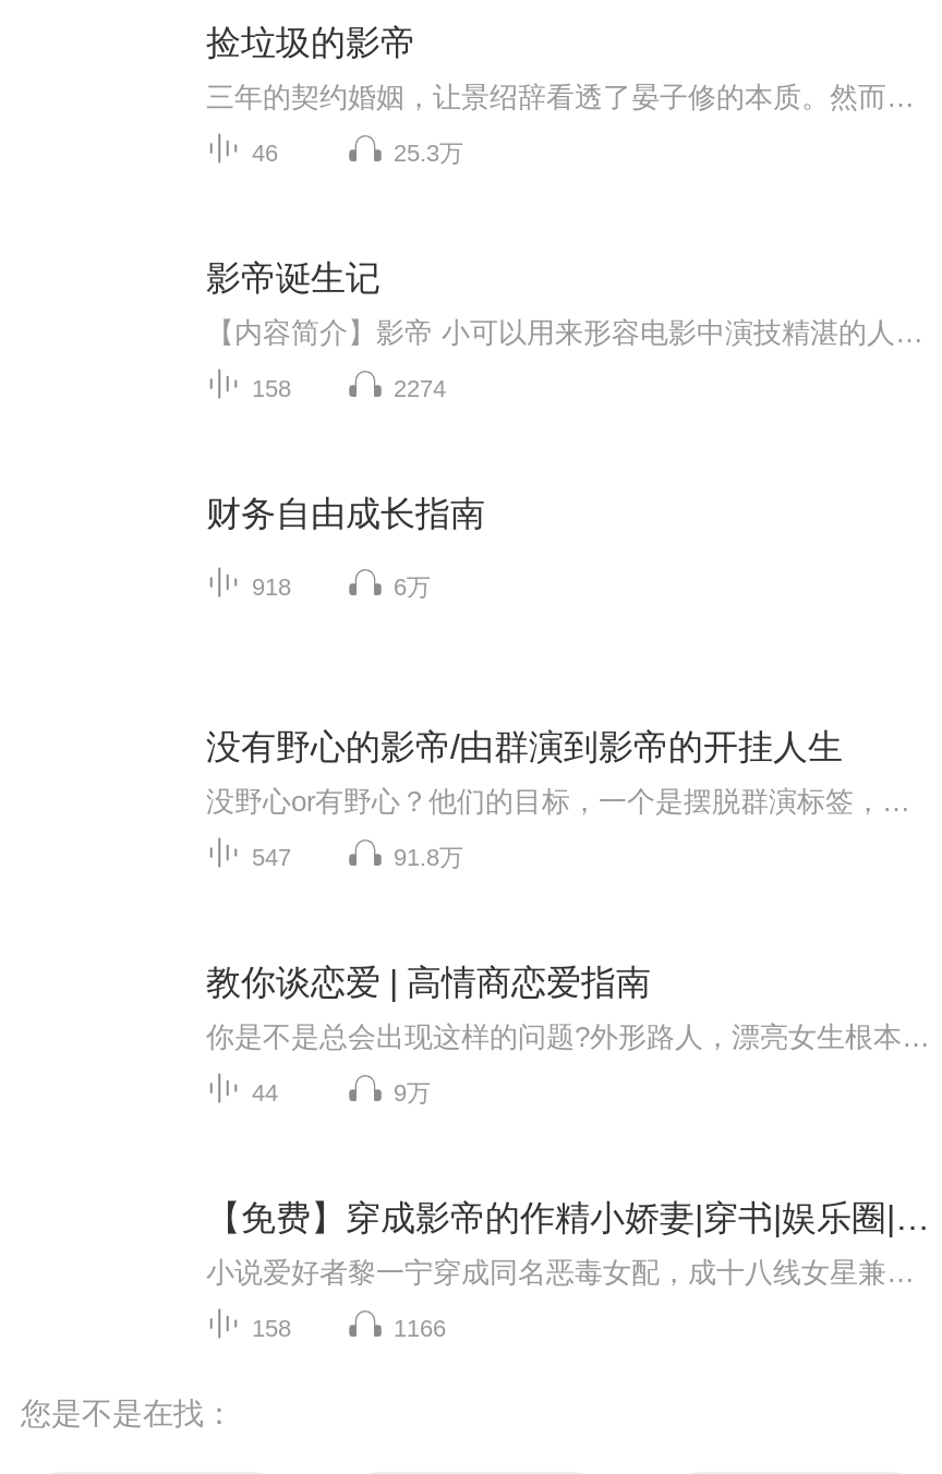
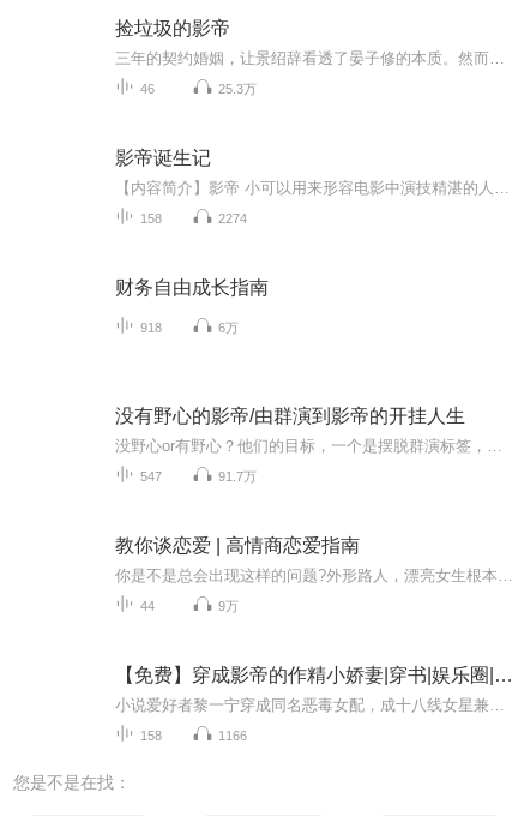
- 91.8万
+ 91.7万
